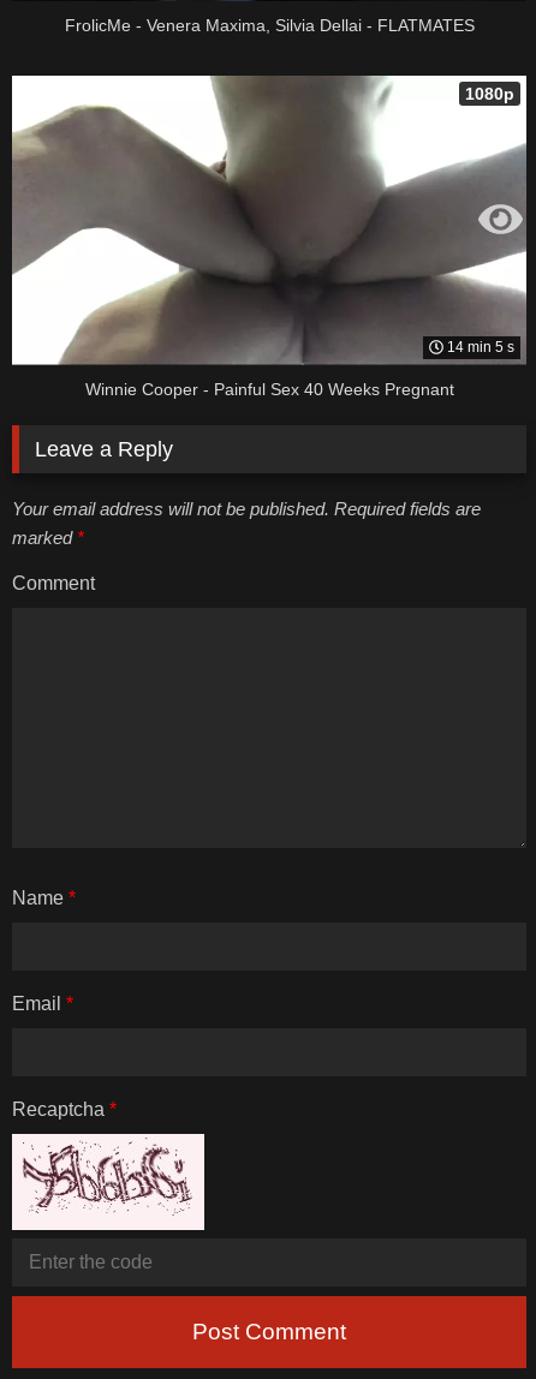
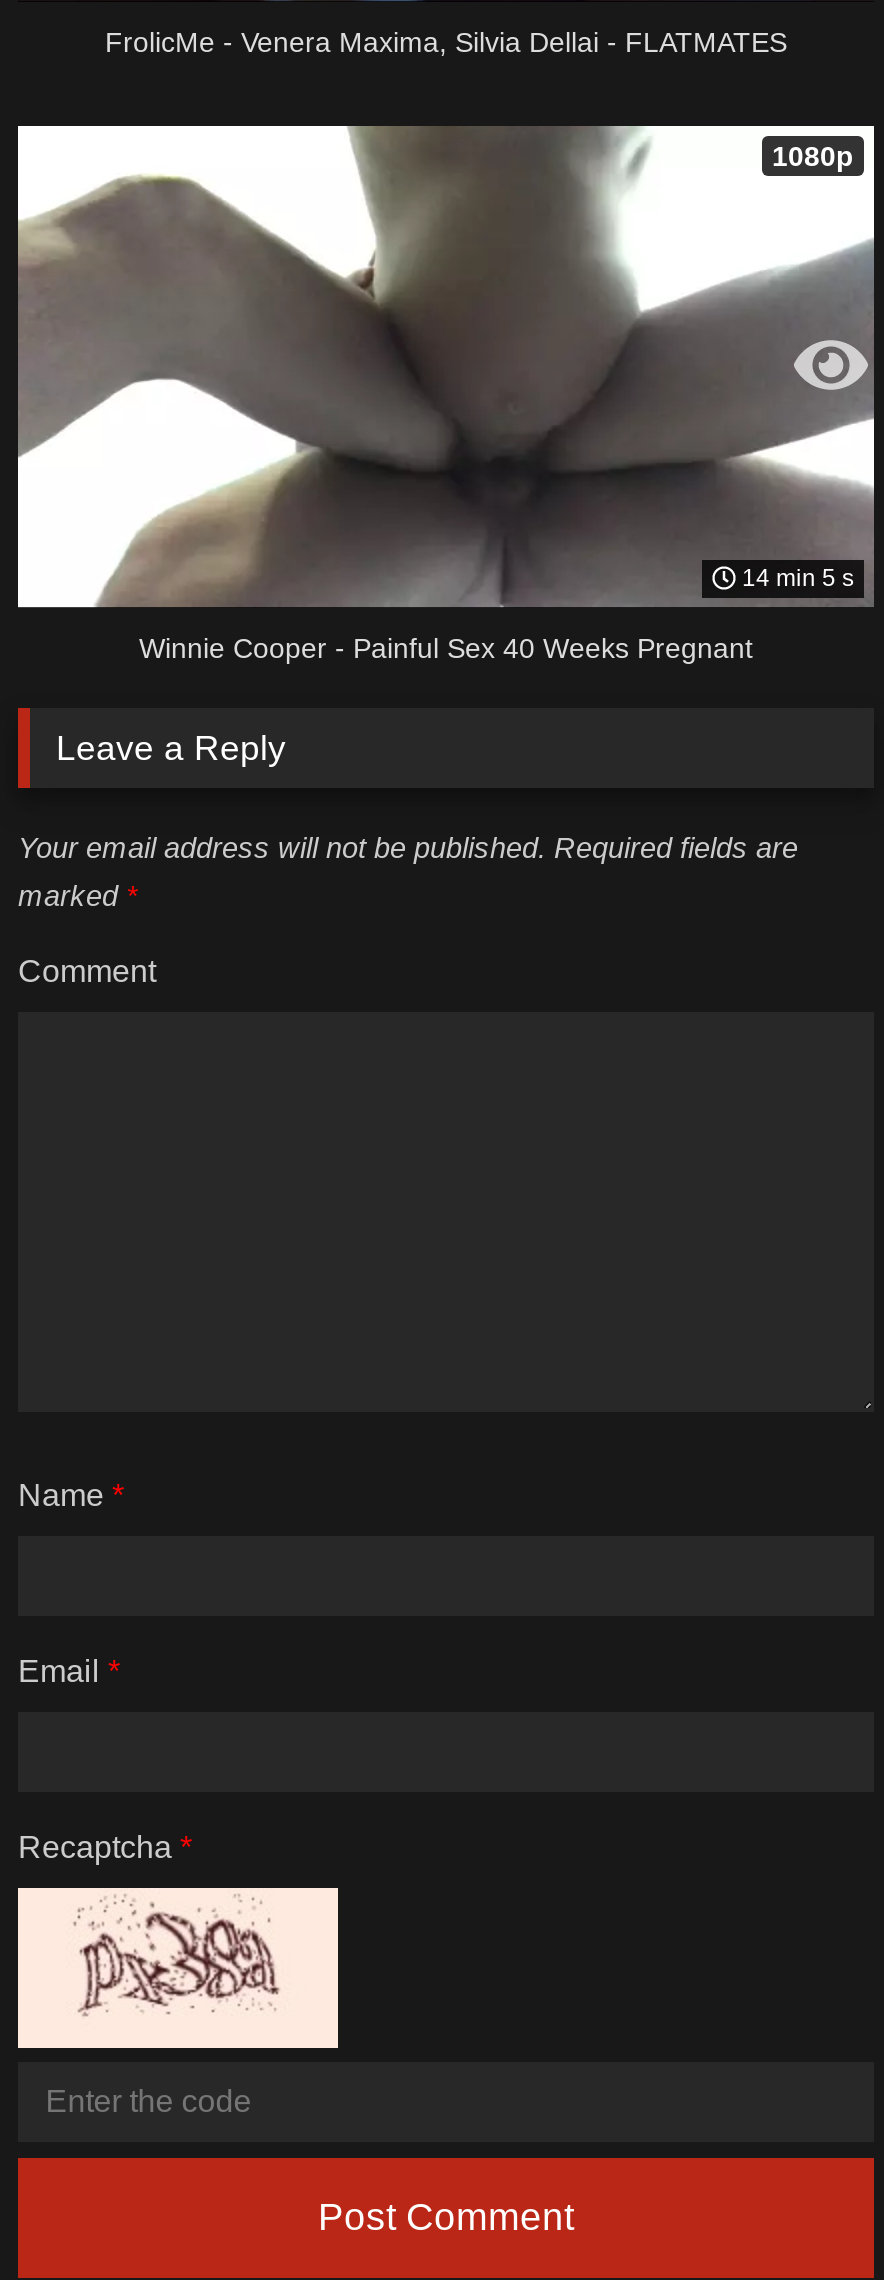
- [image]
+ [image]
